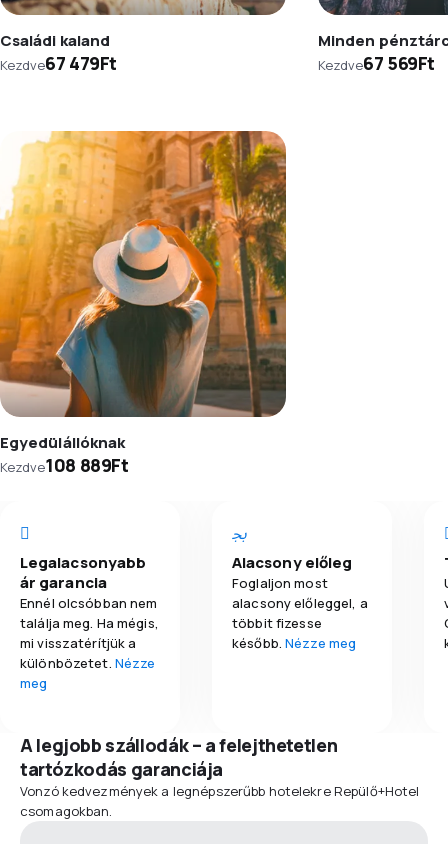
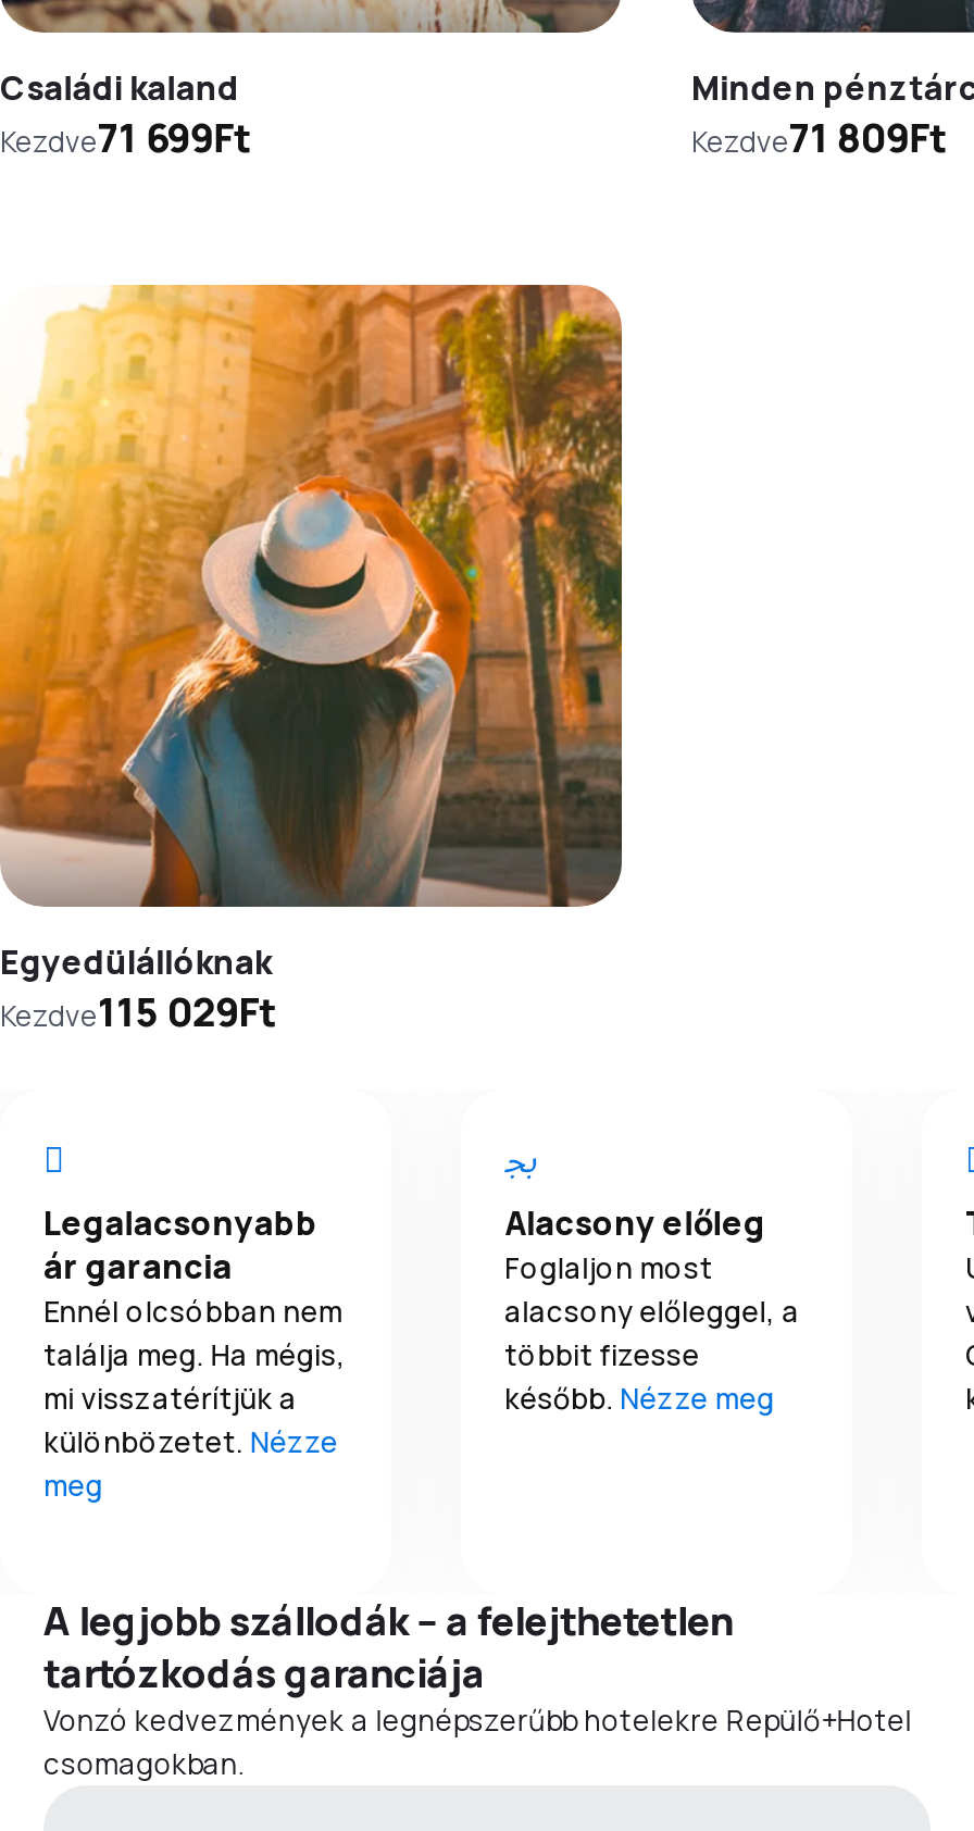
- Kezdve67 479Ft
+ Kezdve71 699Ft

- Kezdve67 569Ft
+ Kezdve71 809Ft

- Kezdve108 889Ft
+ Kezdve115 029Ft
